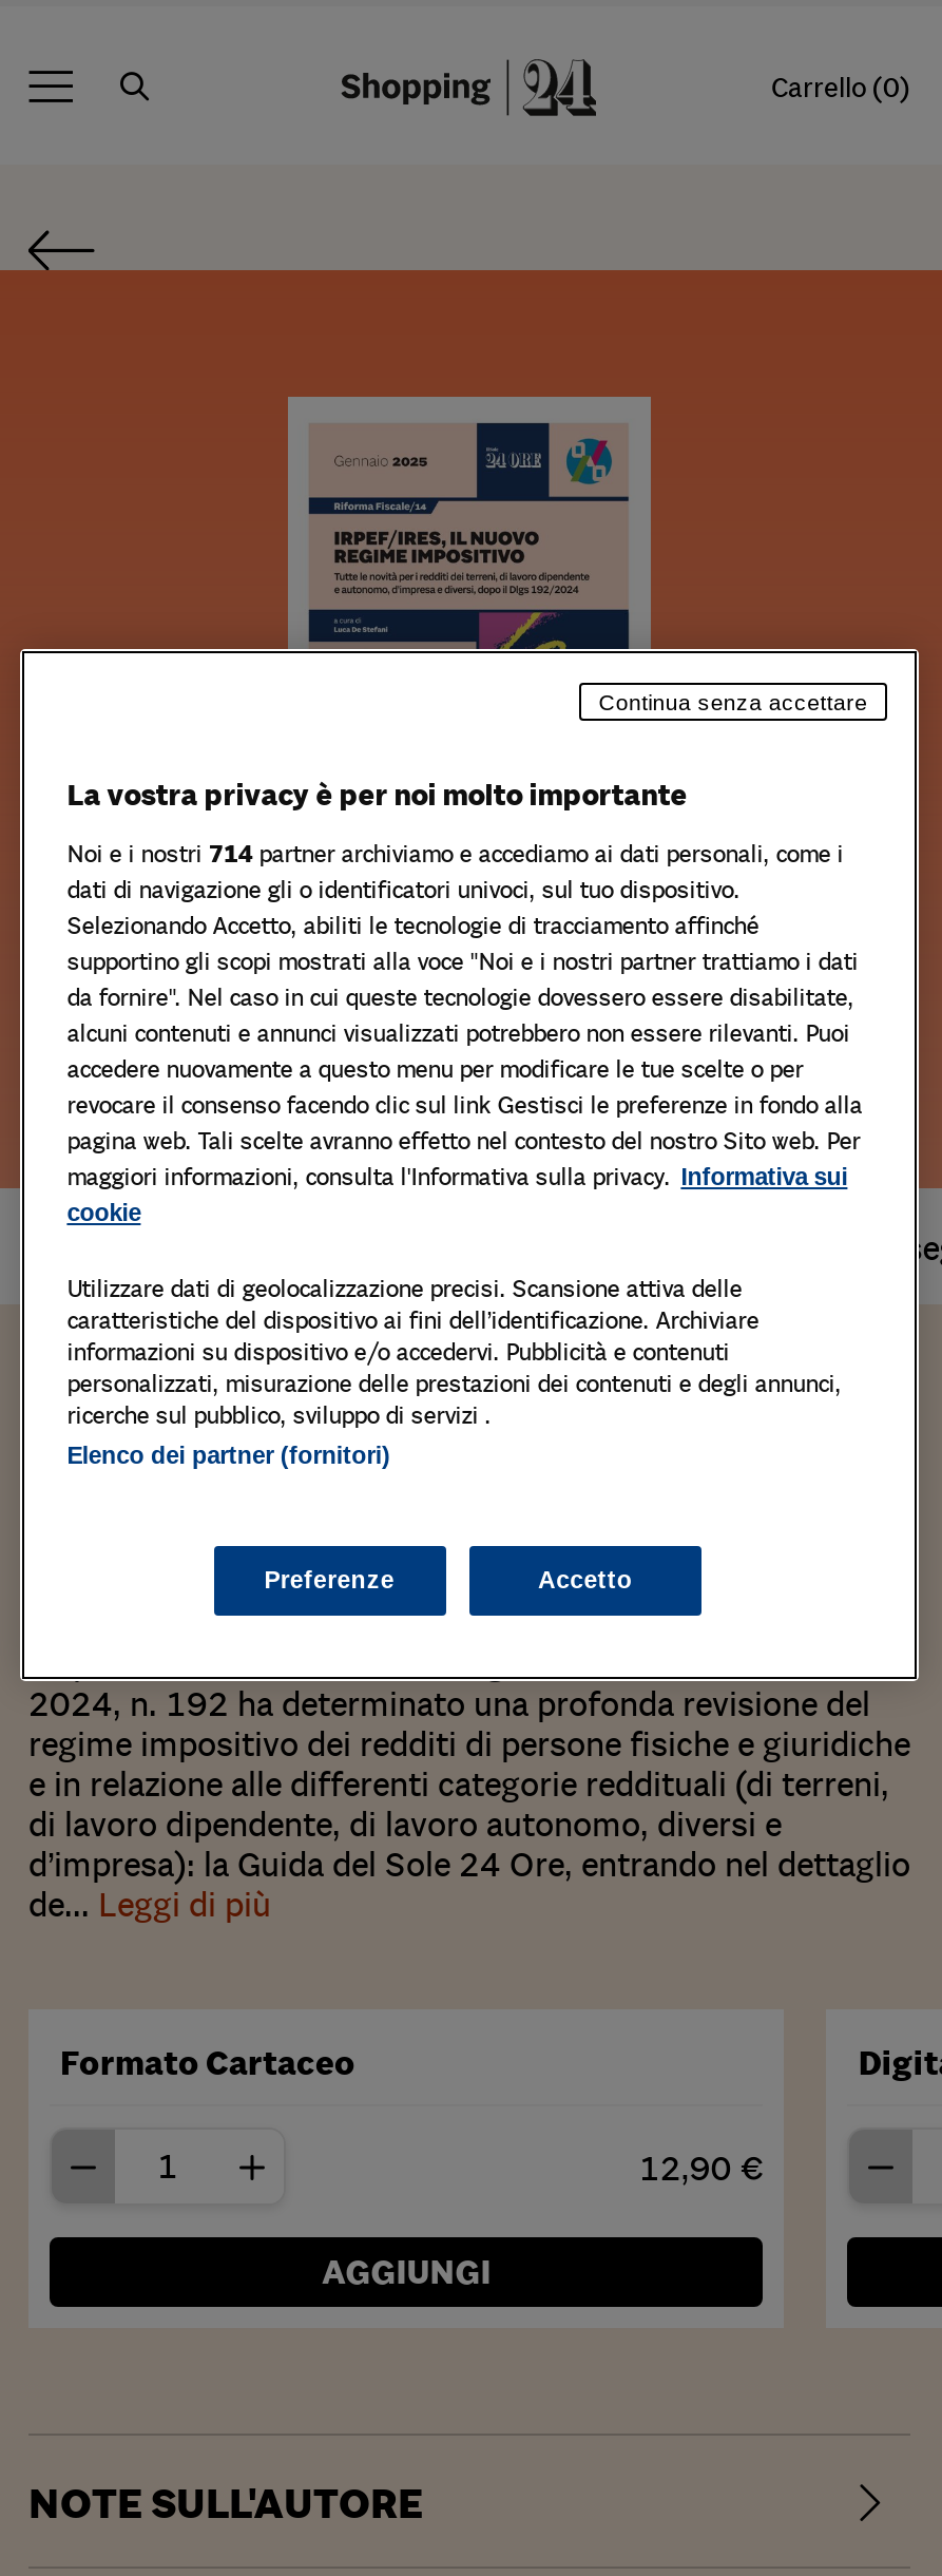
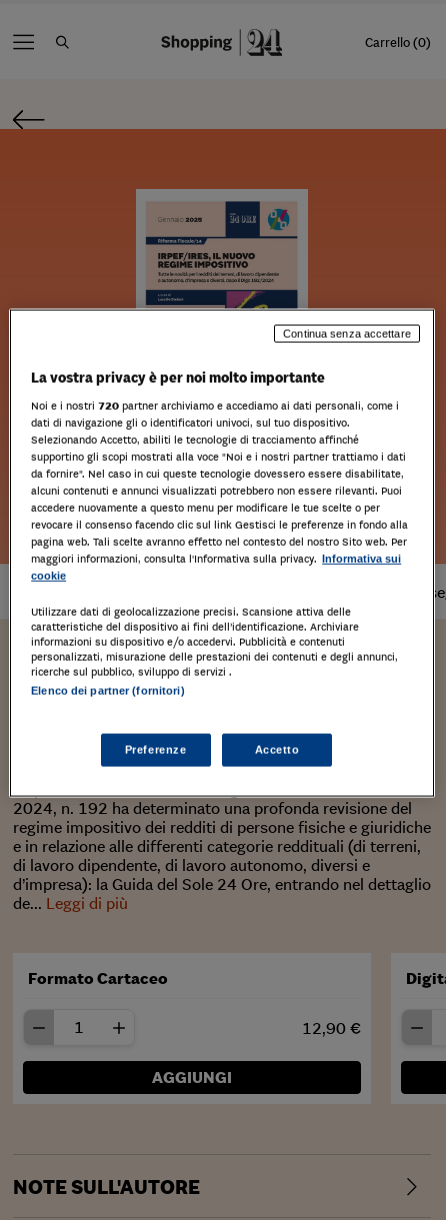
- Noi e i nostri 714 partner archiviamo e accediamo ai dati personali, come i
+ Noi e i nostri 720 partner archiviamo e accediamo ai dati personali, come i
